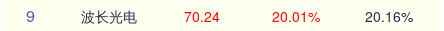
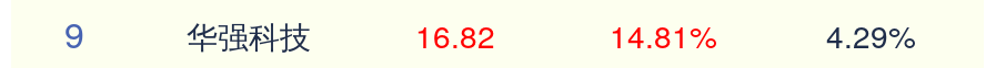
- 波长光电
- 70.24
- 20.01%
- 20.16%
+ 华强科技
+ 16.82
+ 14.81%
+ 4.29%
